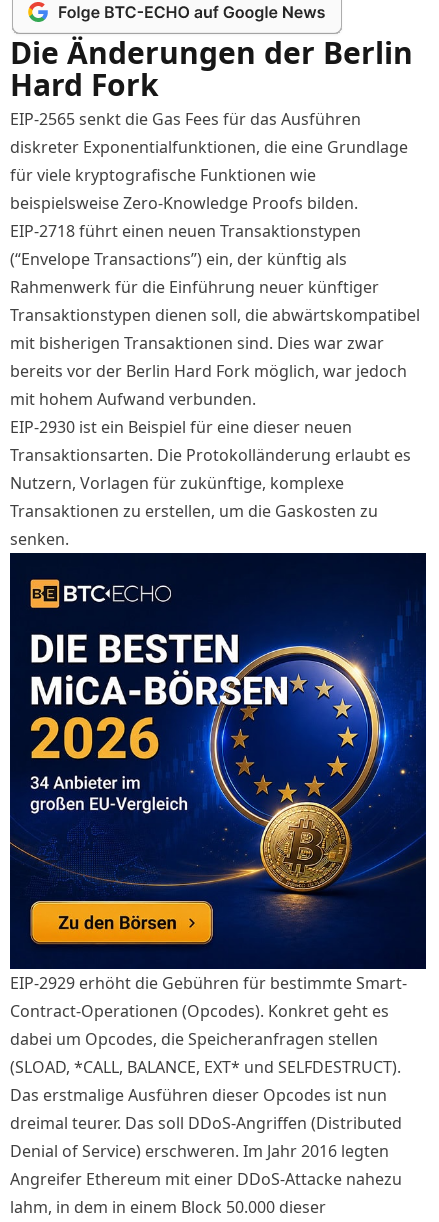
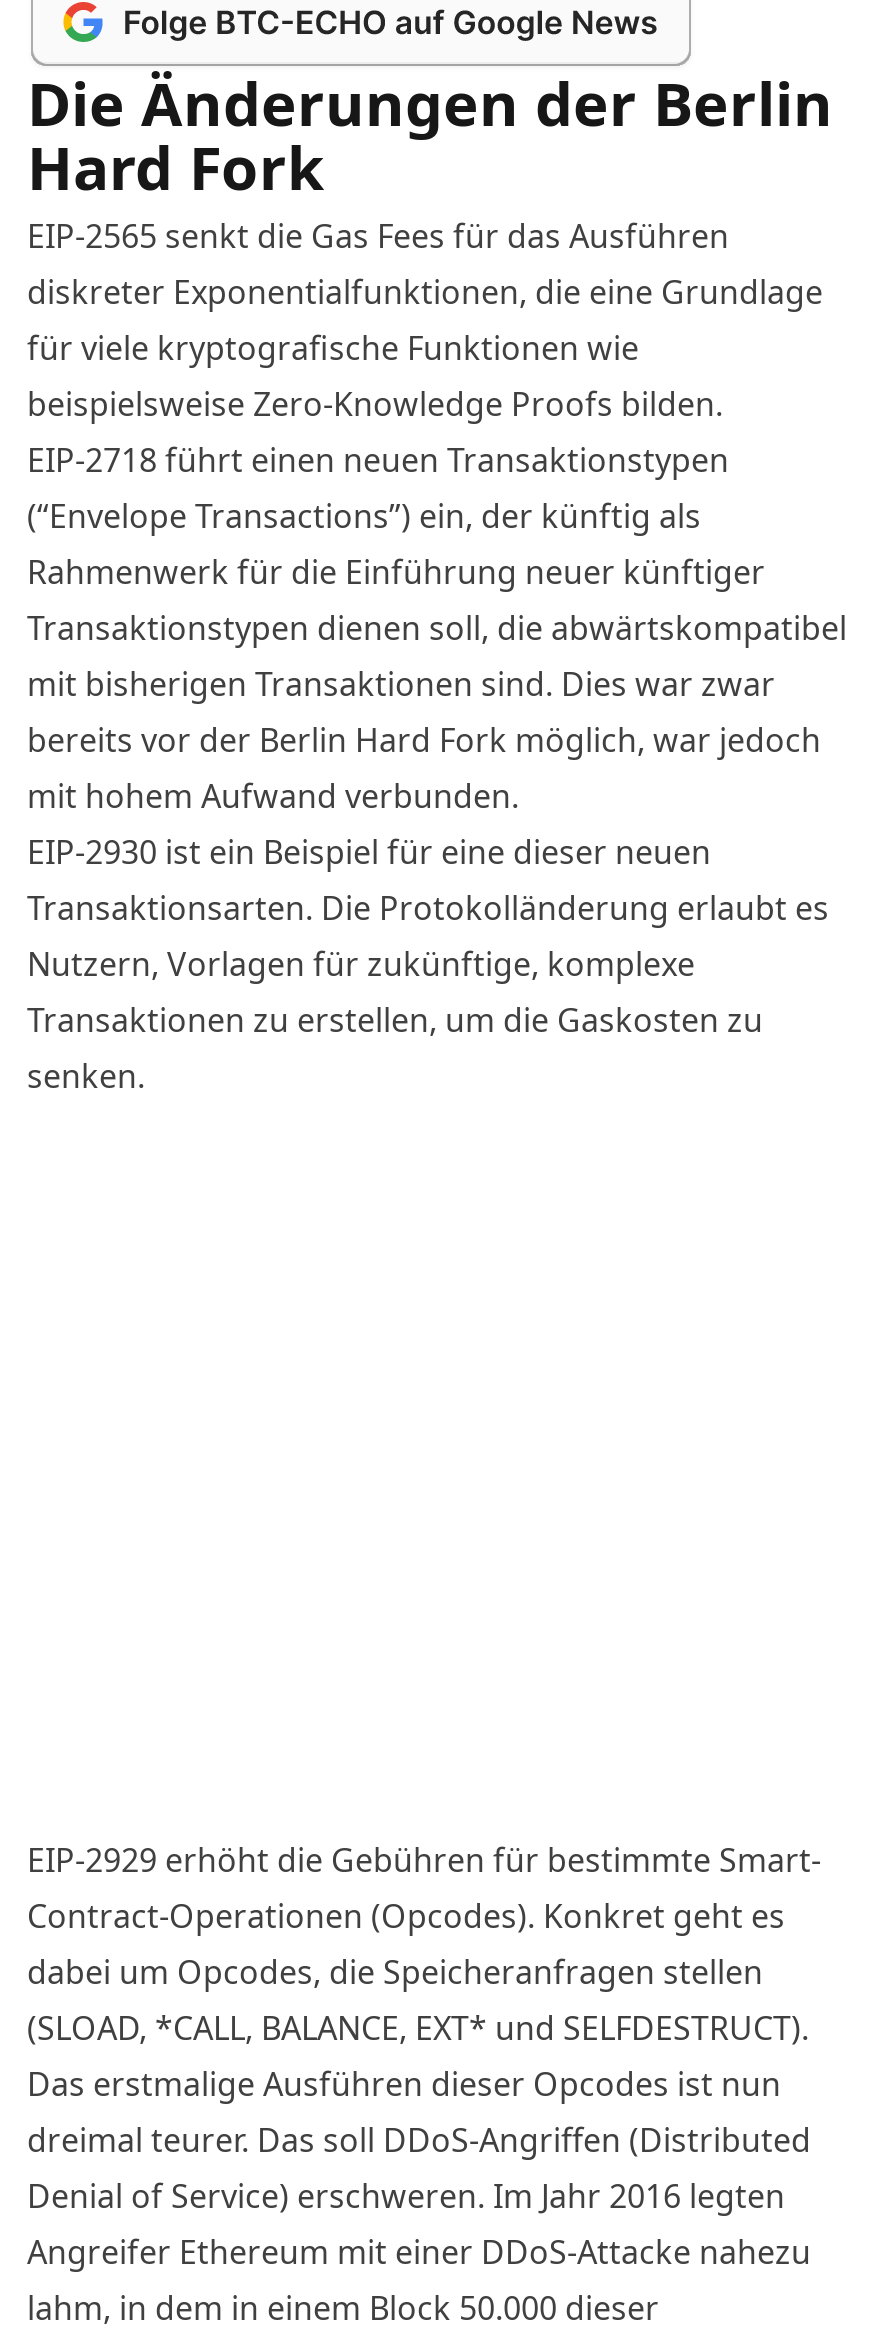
- [image]
